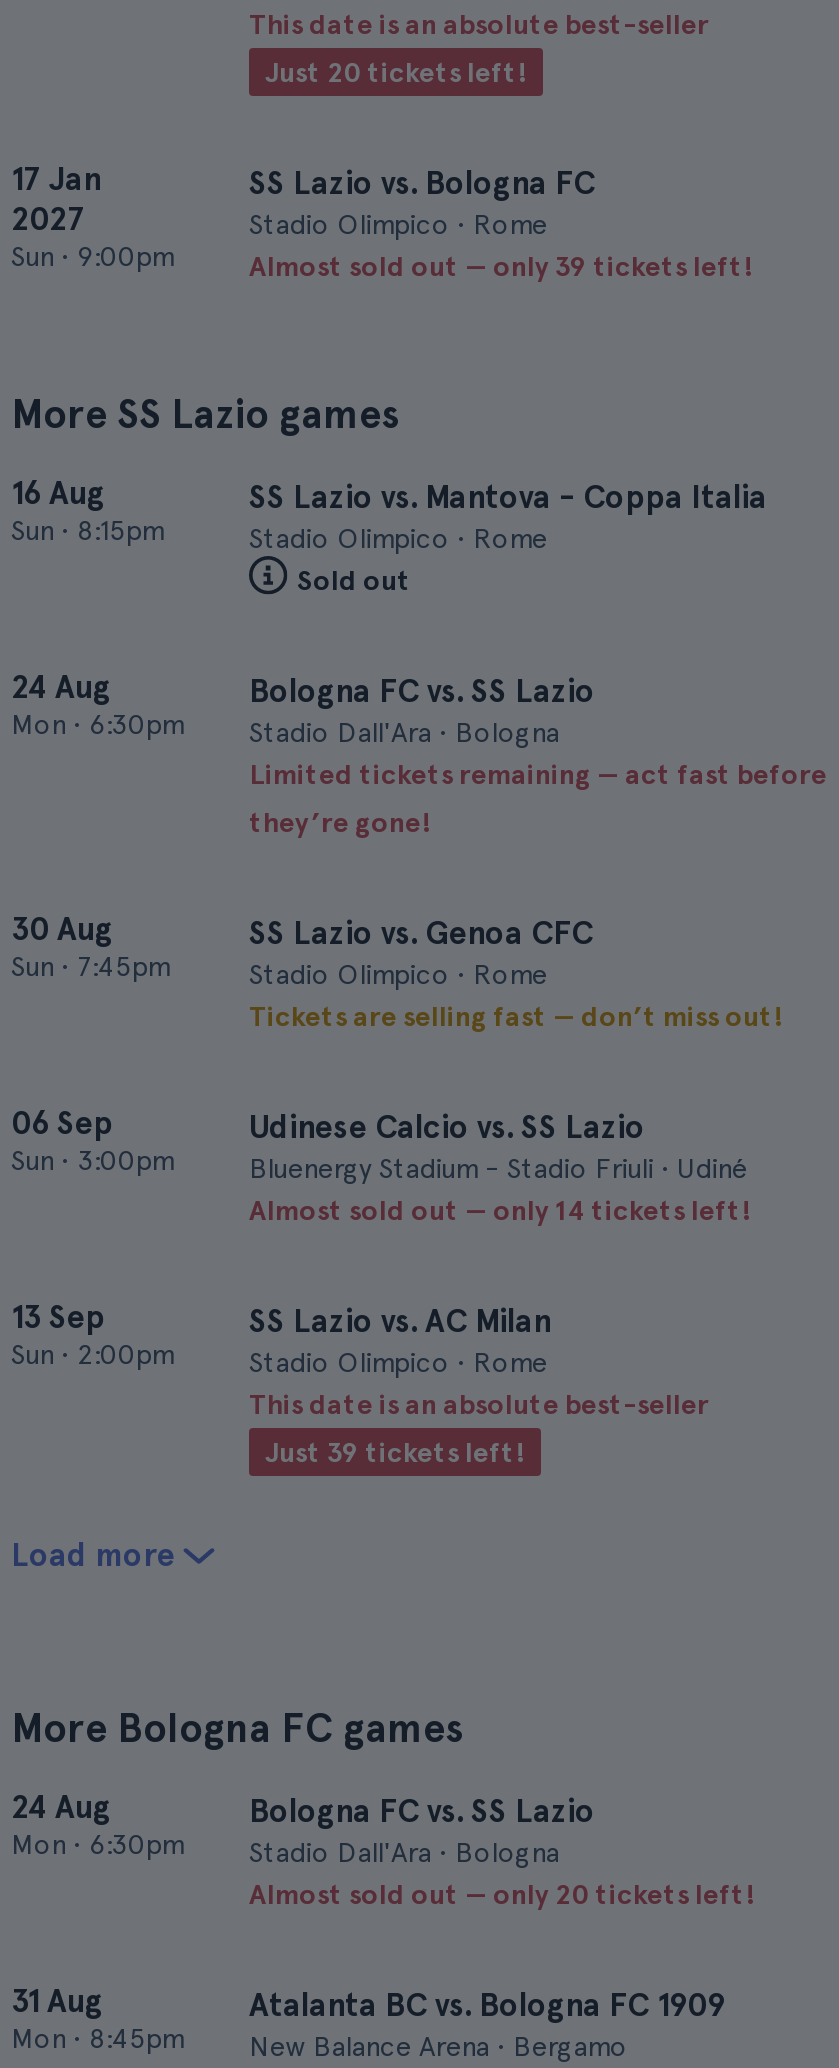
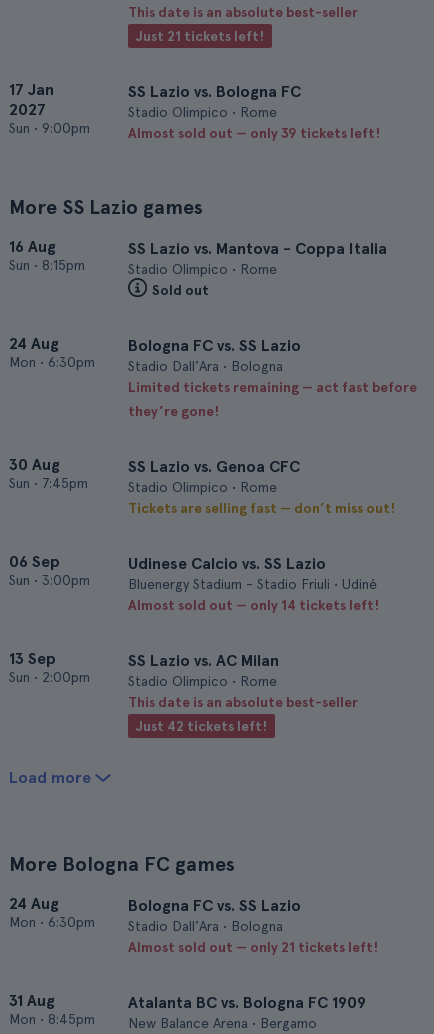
- Just 20 tickets left!
+ Just 21 tickets left!

- Just 39 tickets left!
+ Just 42 tickets left!

- Almost sold out — only 20 tickets left!
+ Almost sold out — only 21 tickets left!
